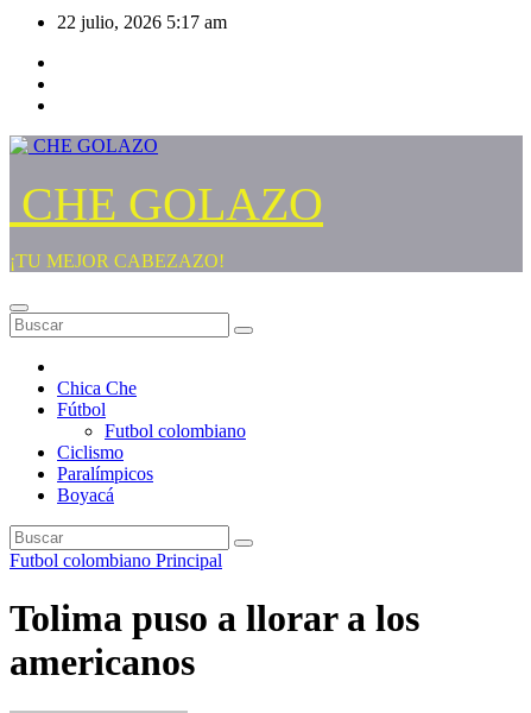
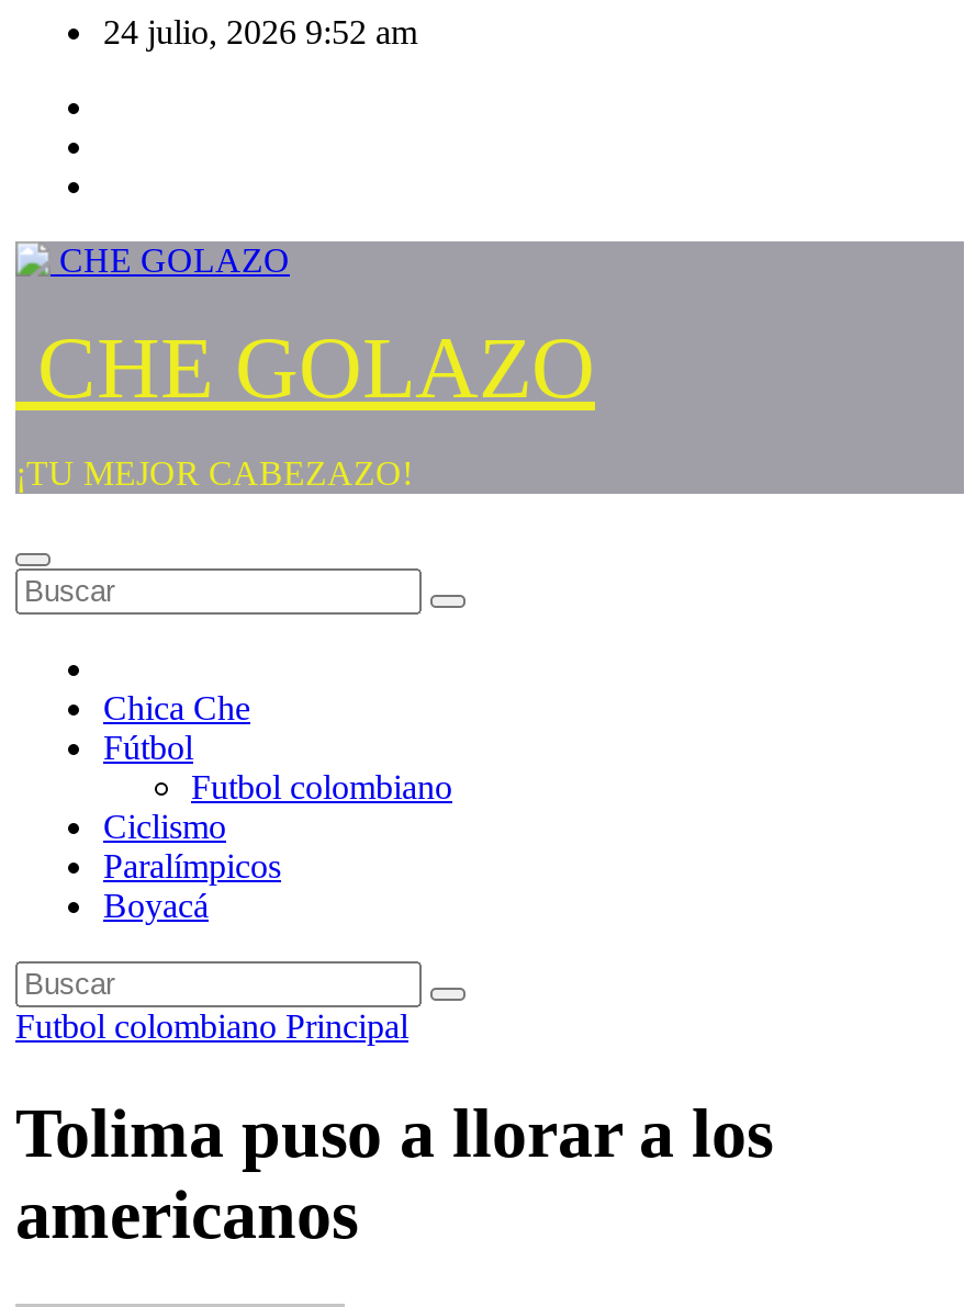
- 22 julio, 2026 5:17 am
+ 24 julio, 2026 9:52 am
